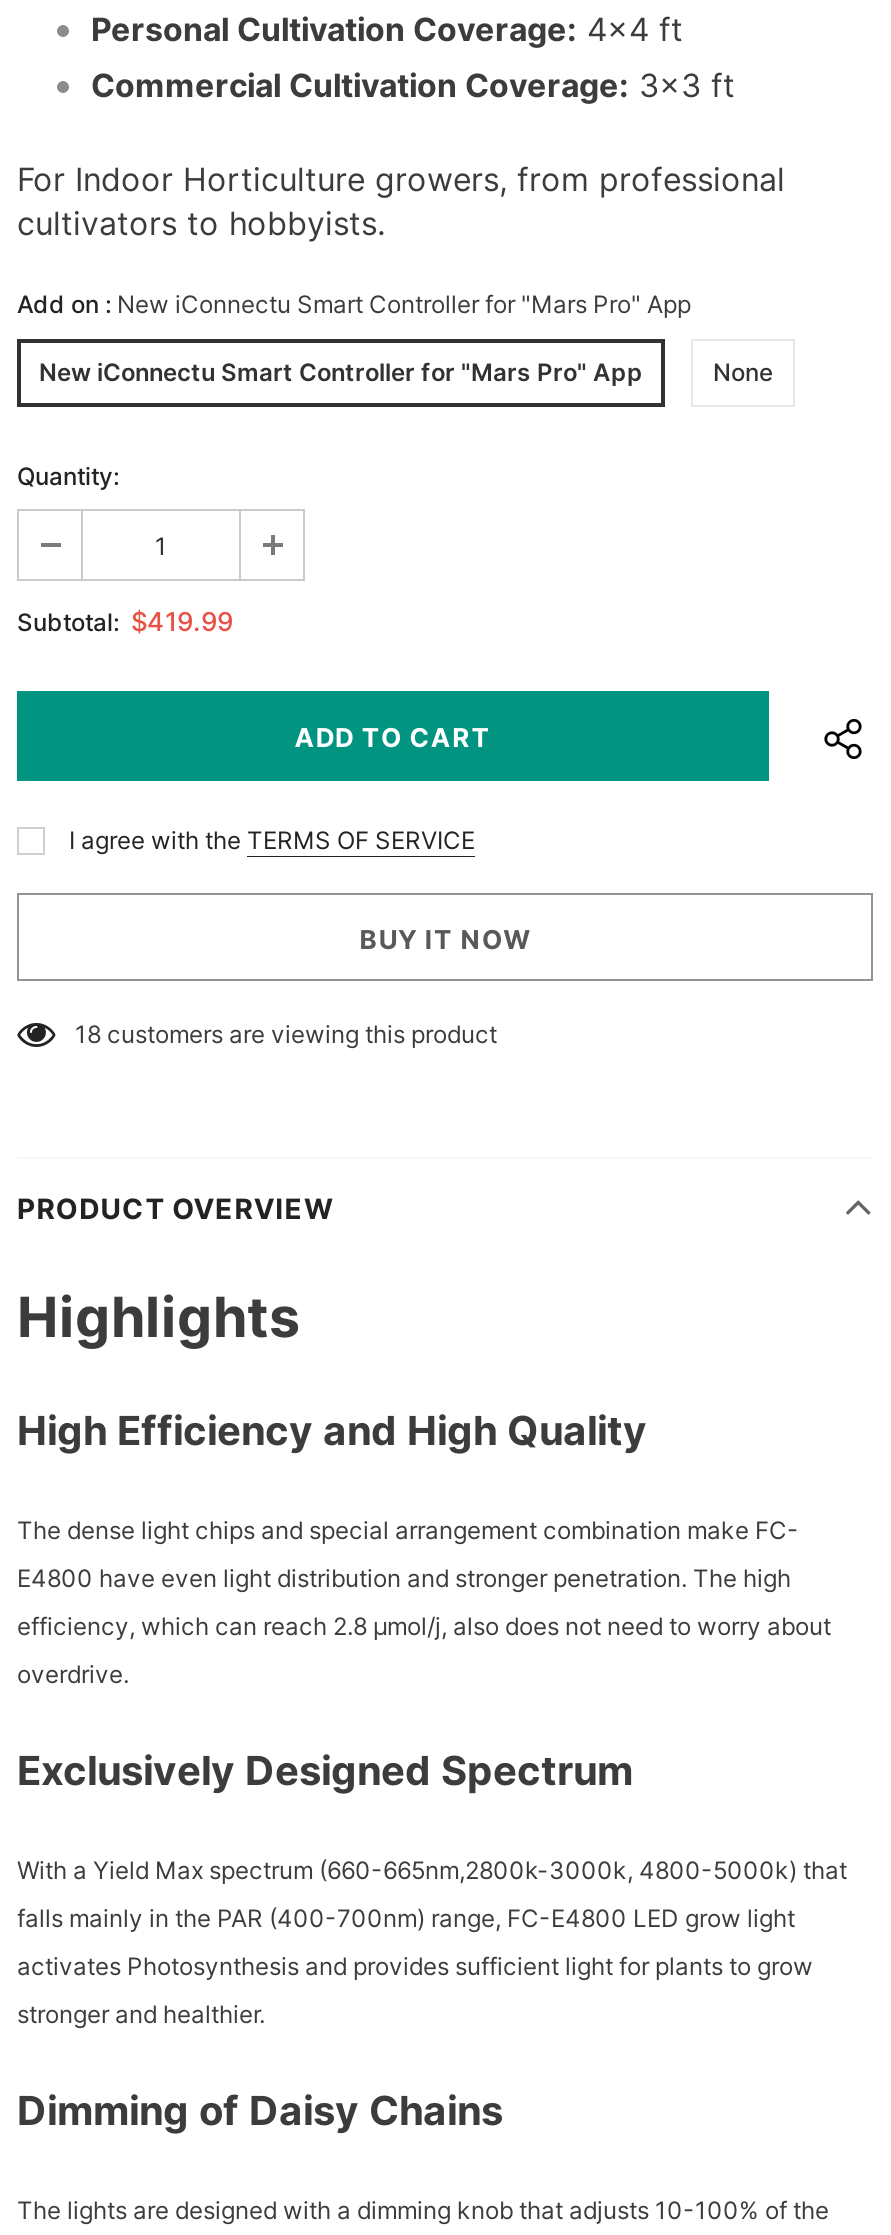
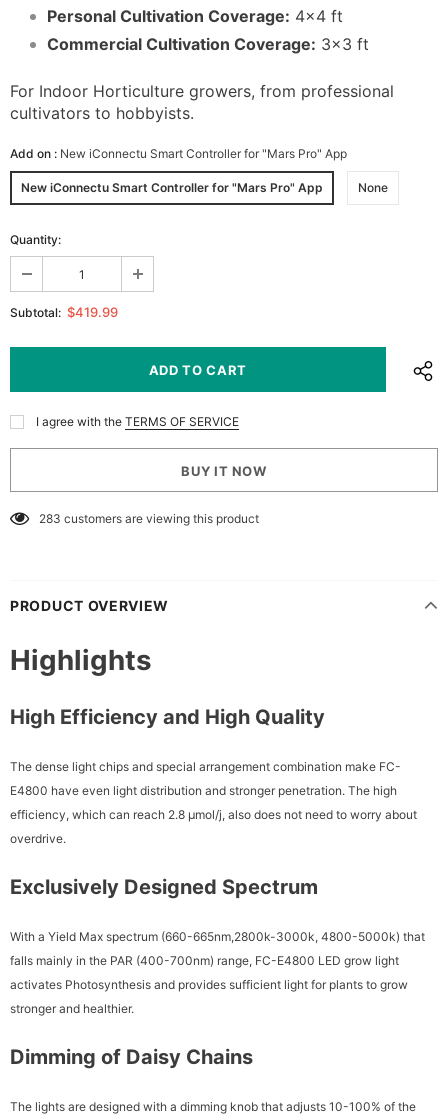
- 18 customers are viewing this product
+ 283 customers are viewing this product
